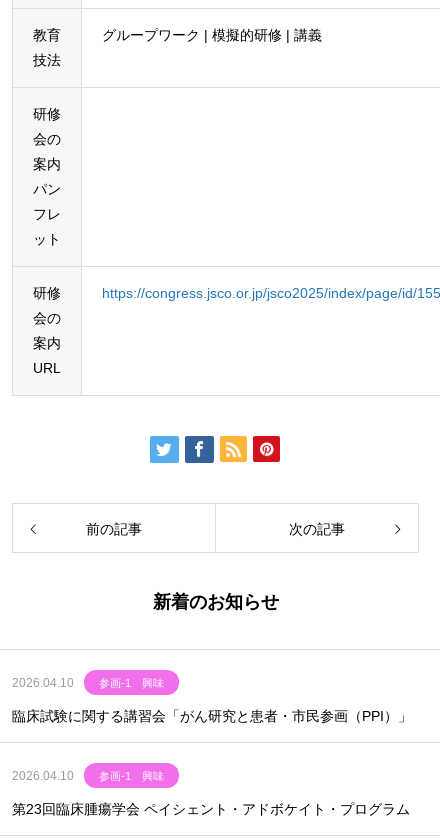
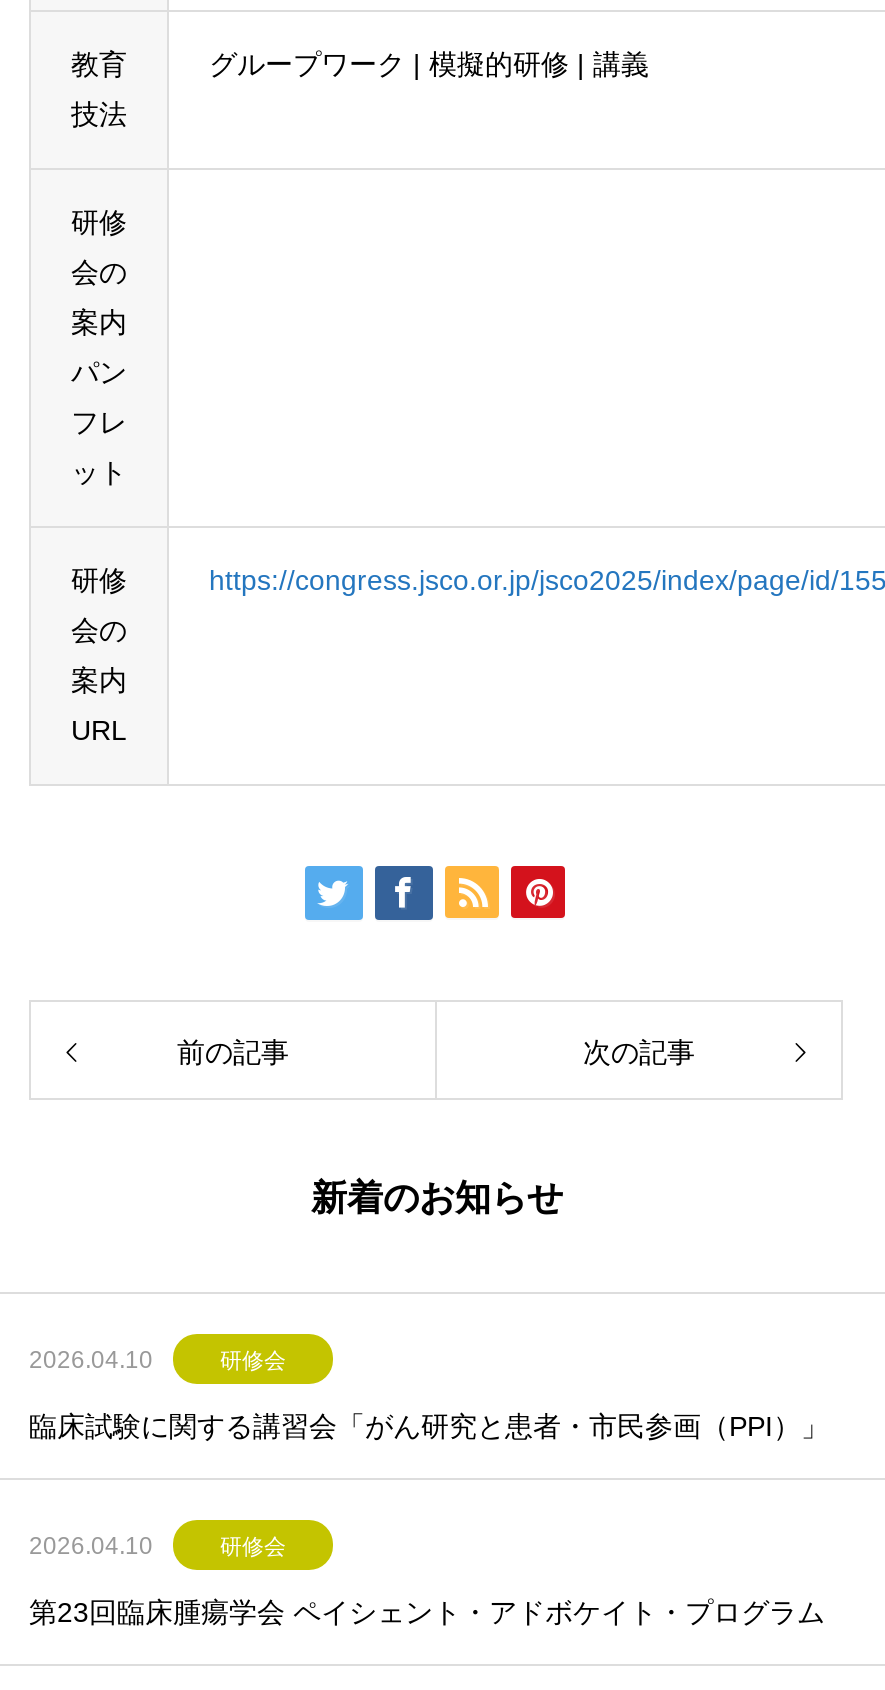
- 参画-1 興味
+ 研修会

- 参画-1 興味
+ 研修会
